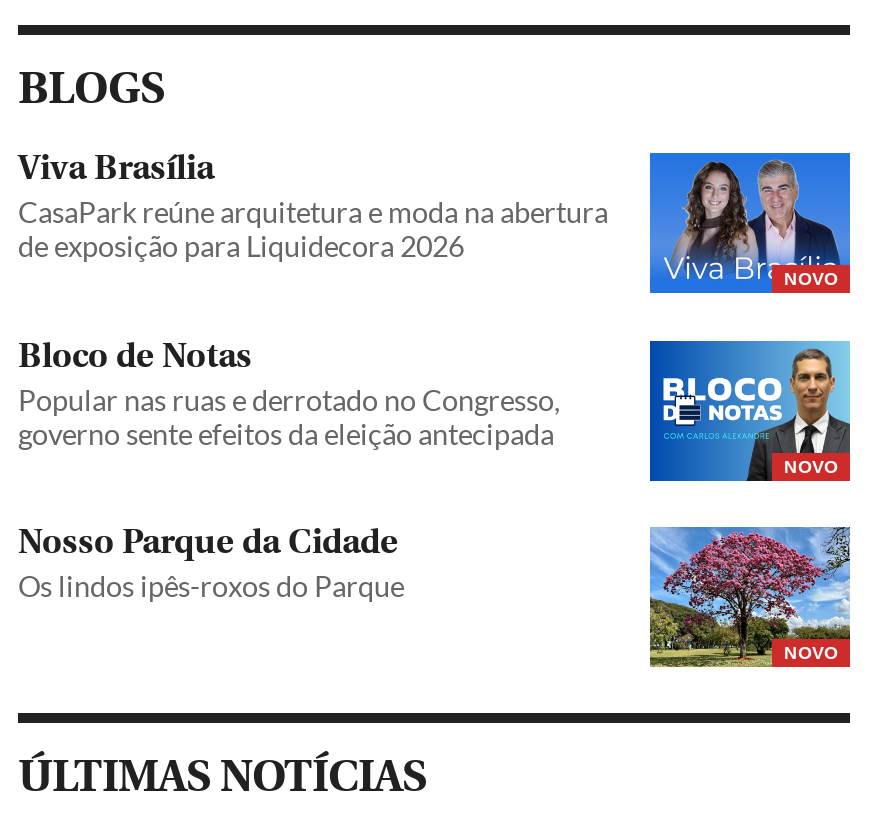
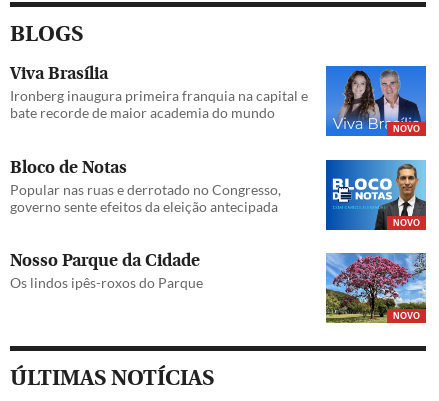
- CasaPark reúne arquitetura e moda na abertura
- de exposição para Liquidecora 2026
+ Ironberg inaugura primeira franquia na capital e
+ bate recorde de maior academia do mundo
